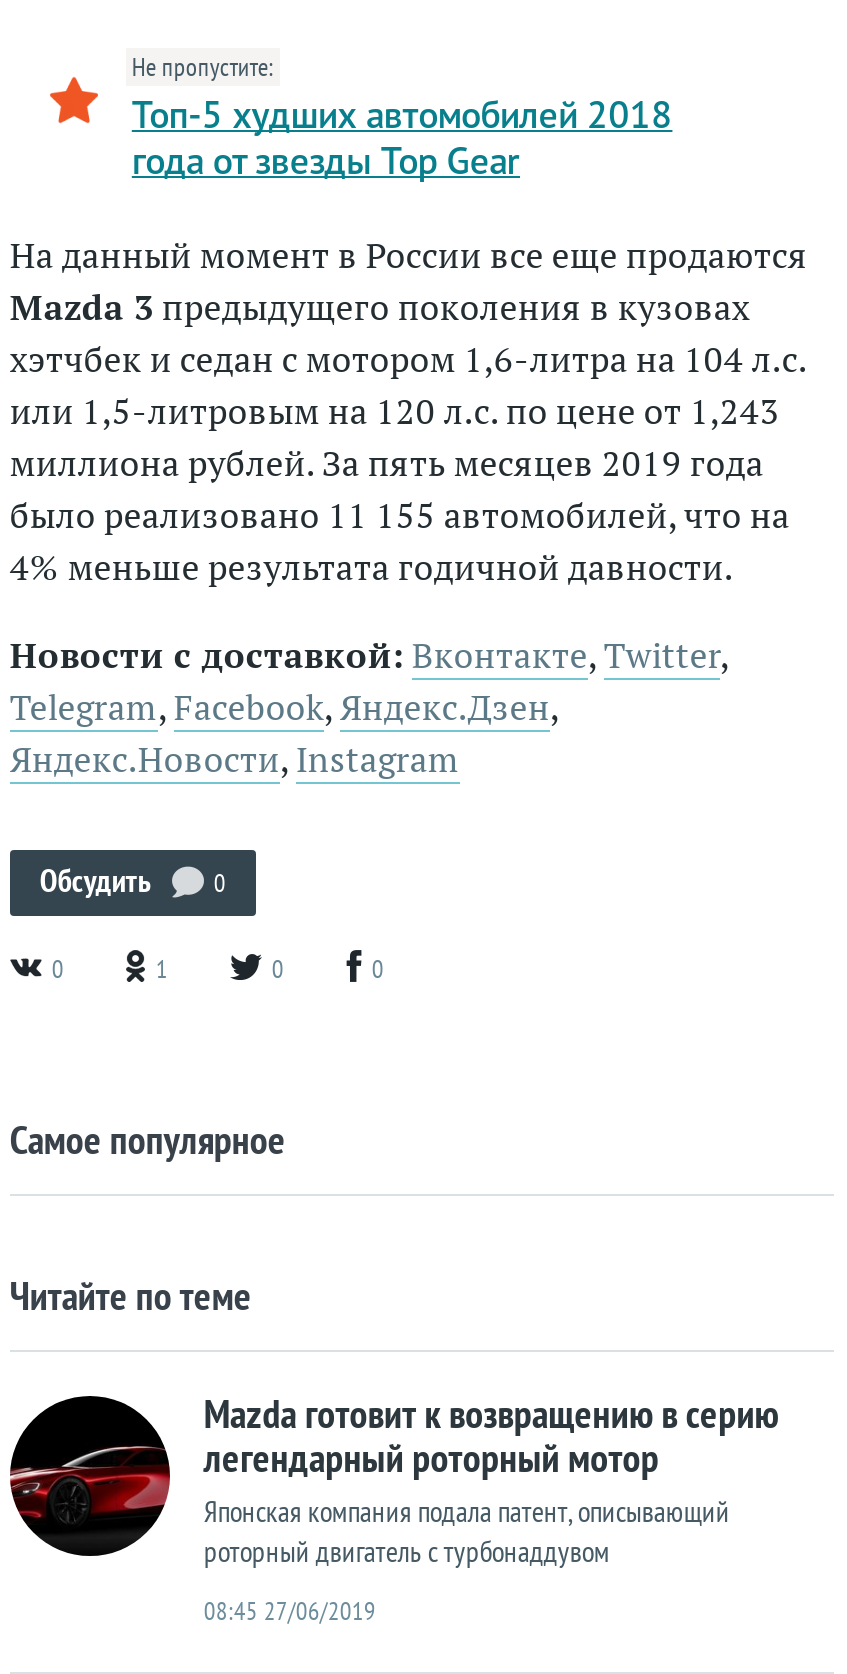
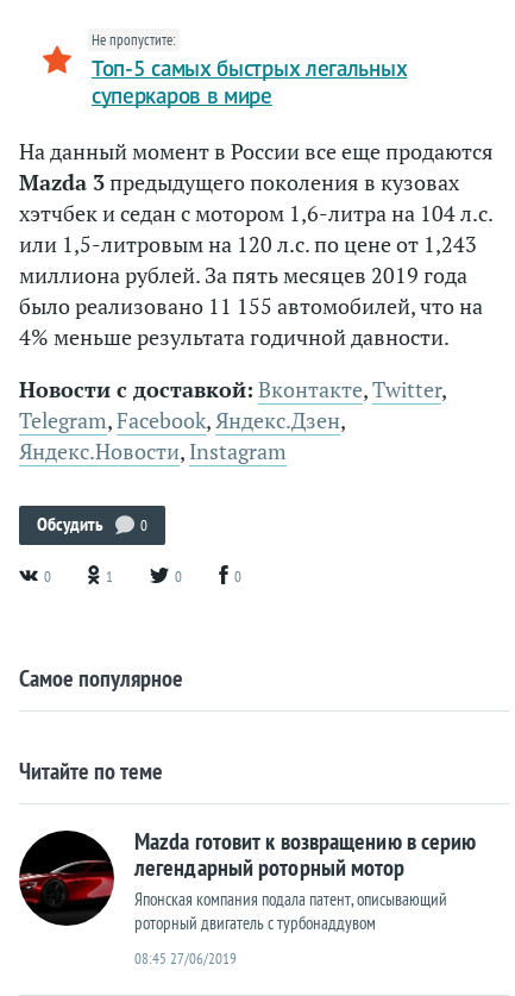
- Топ-5 худших автомобилей 2018
- года от звезды Top Gear
+ Топ-5 самых быстрых легальных
+ суперкаров в мире
